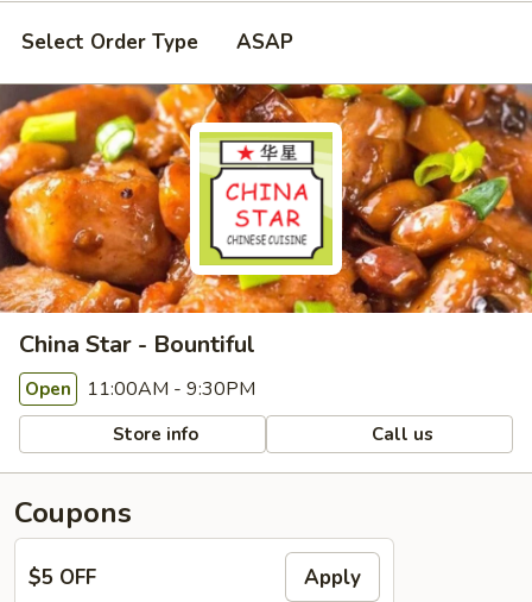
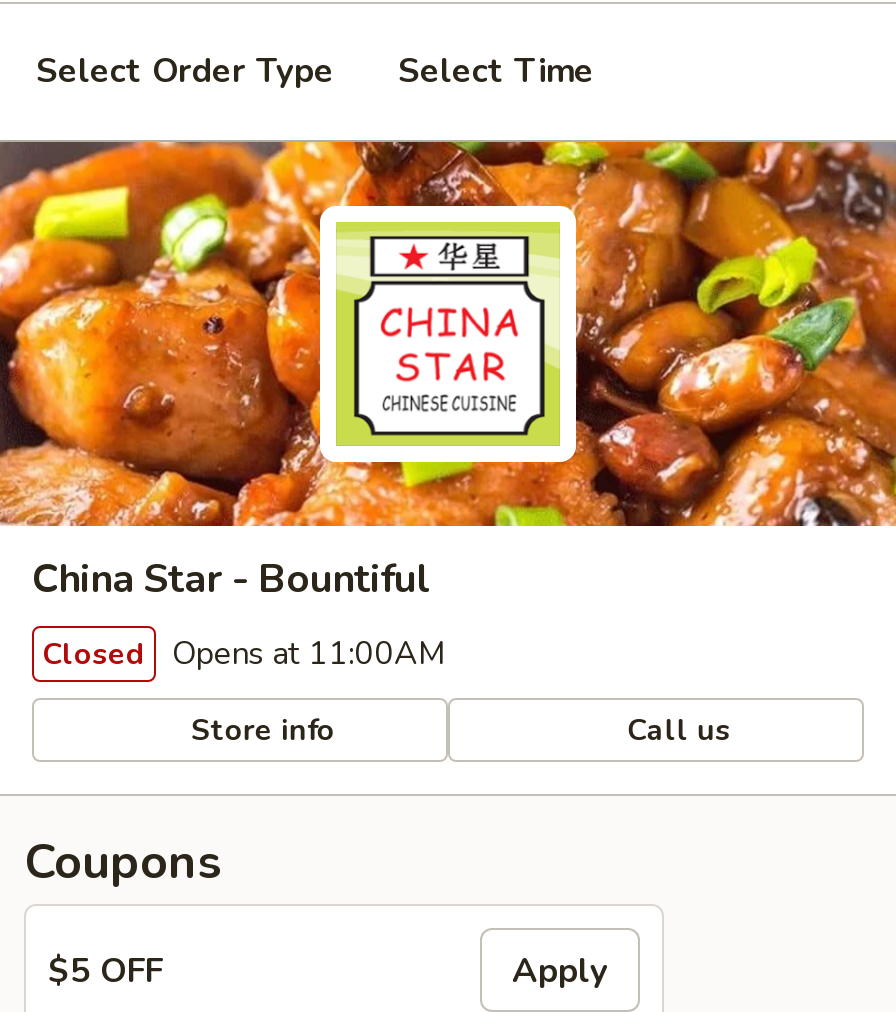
- ASAP
+ Select Time

- Open 11:00AM - 9:30PM
+ Closed Opens at 11:00AM
